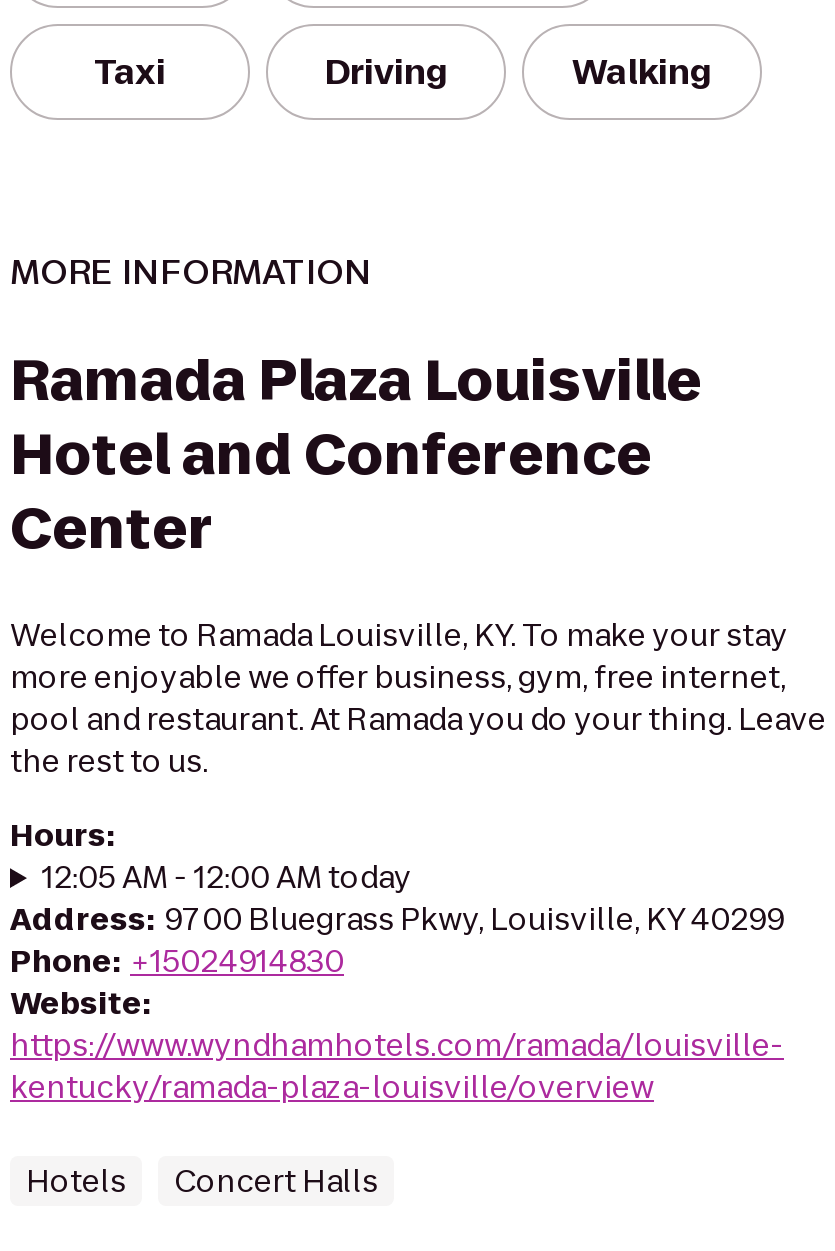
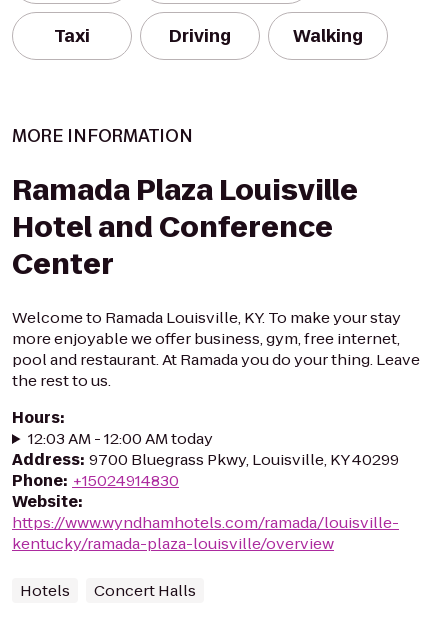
- 12:05 AM - 12:00 AM today
+ 12:03 AM - 12:00 AM today
